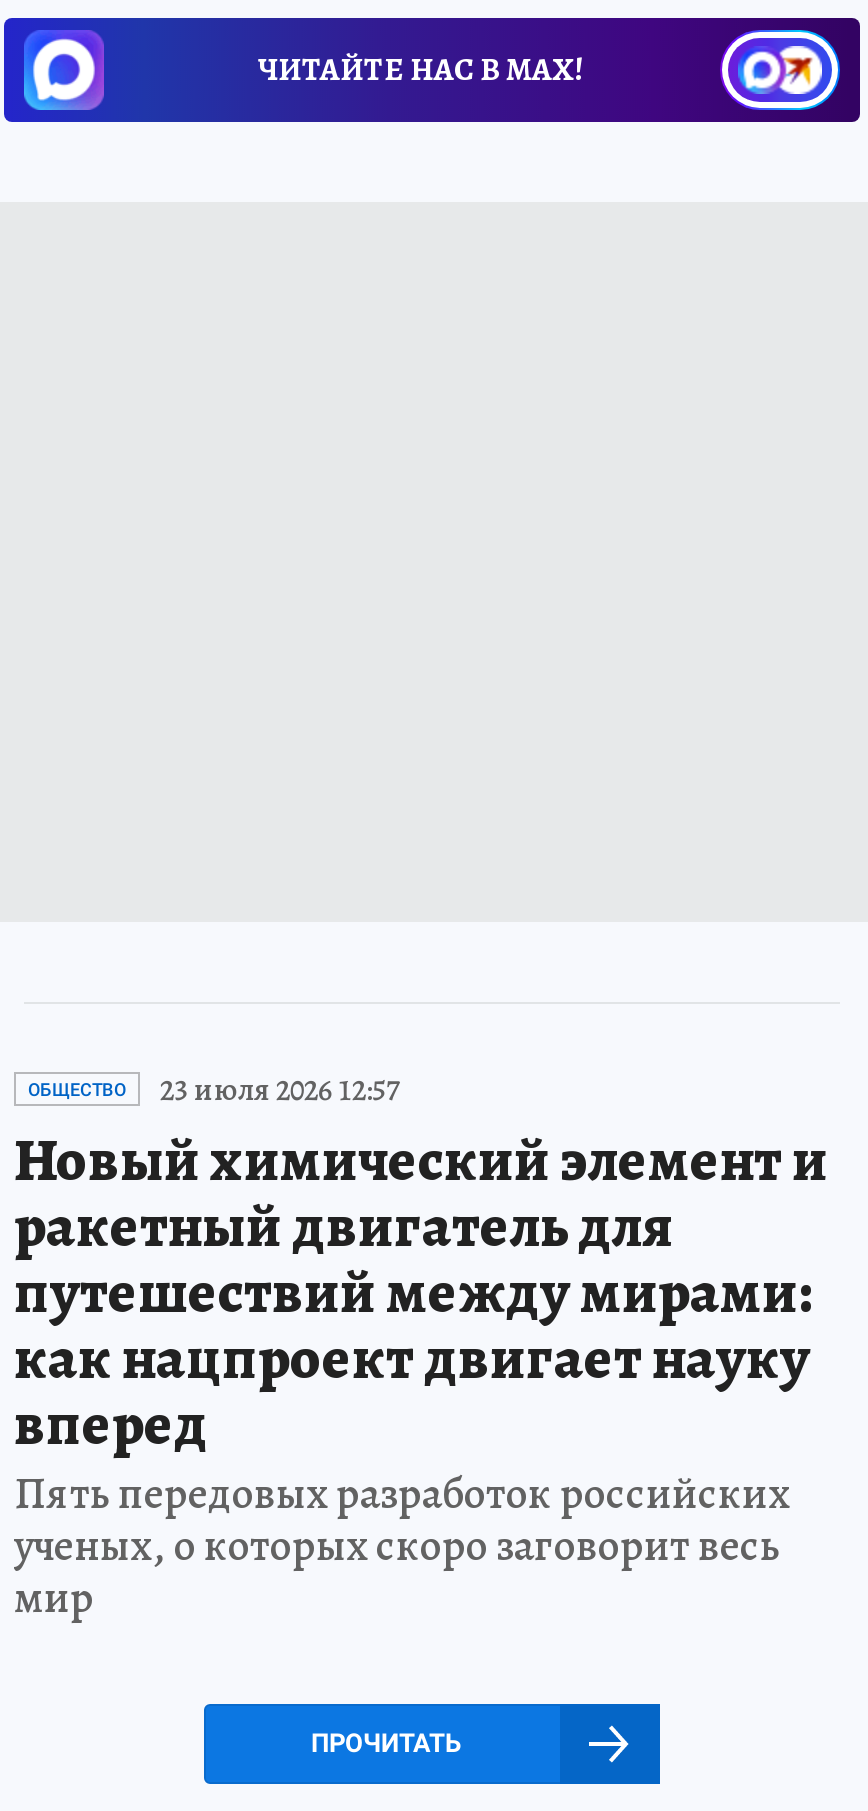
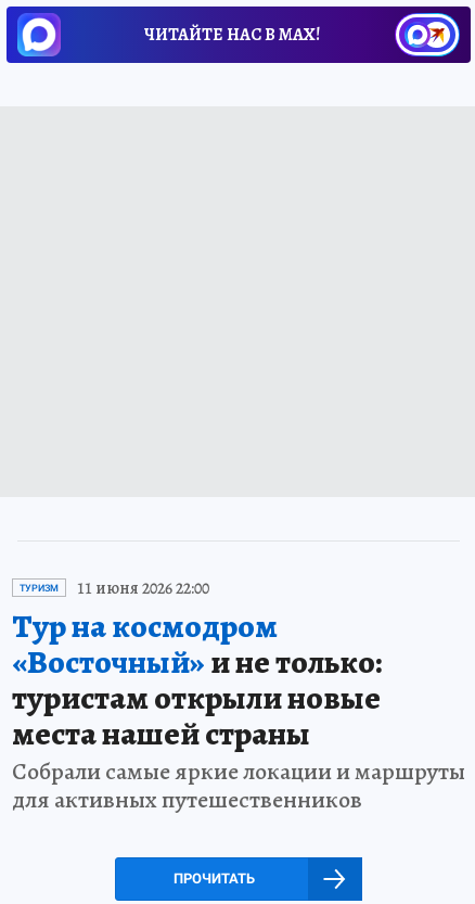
- ОБЩЕСТВО
- 23 июля 2026 12:57
- Новый химический элемент и
- ракетный двигатель для
- путешествий между мирами:
- как нацпроект двигает науку
- вперед
- Пять передовых разработок российских
- ученых, о которых скоро заговорит весь
- мир
+ ТУРИЗМ
+ 11 июня 2026 22:00
+ Тур на космодром
+ «Восточный»и не только:
+ туристам открыли новые
+ места нашей страны
+ Собрали самые яркие локации и маршруты
+ для активных путешественников
